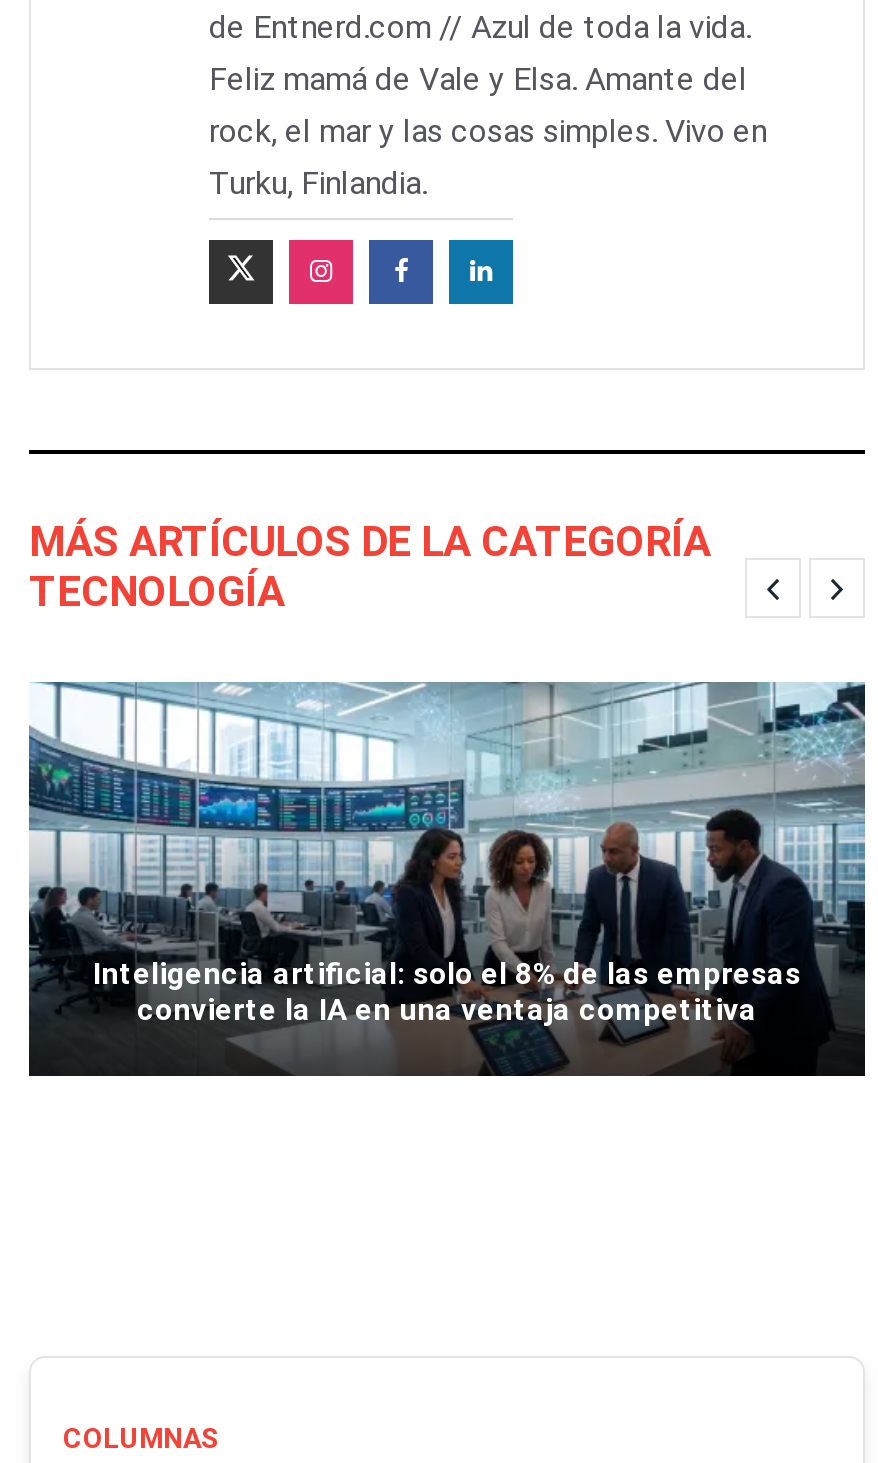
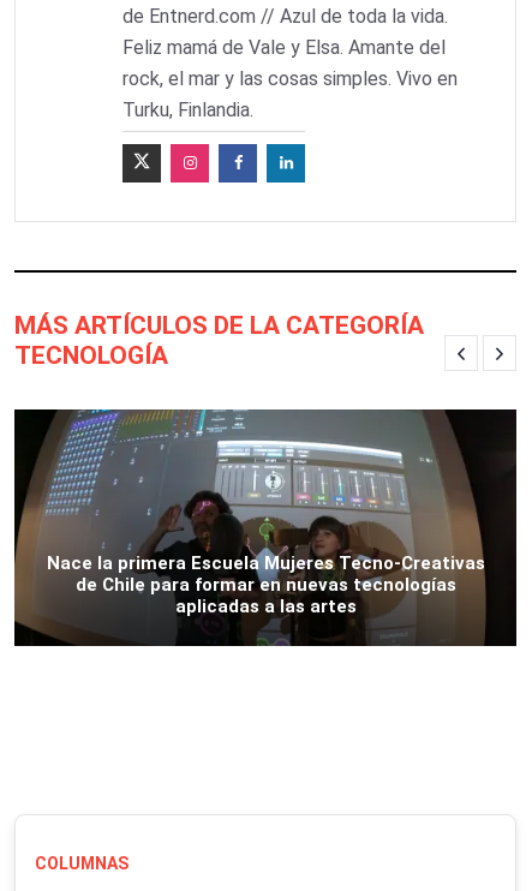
- [image]
- Inteligencia artificial: solo el 8% de las empresas
- convierte la IA en una ventaja competitiva
+ [image]
+ Nace la primera Escuela Mujeres Tecno-Creativas
+ de Chile para formar en nuevas tecnologías
+ aplicadas a las artes
